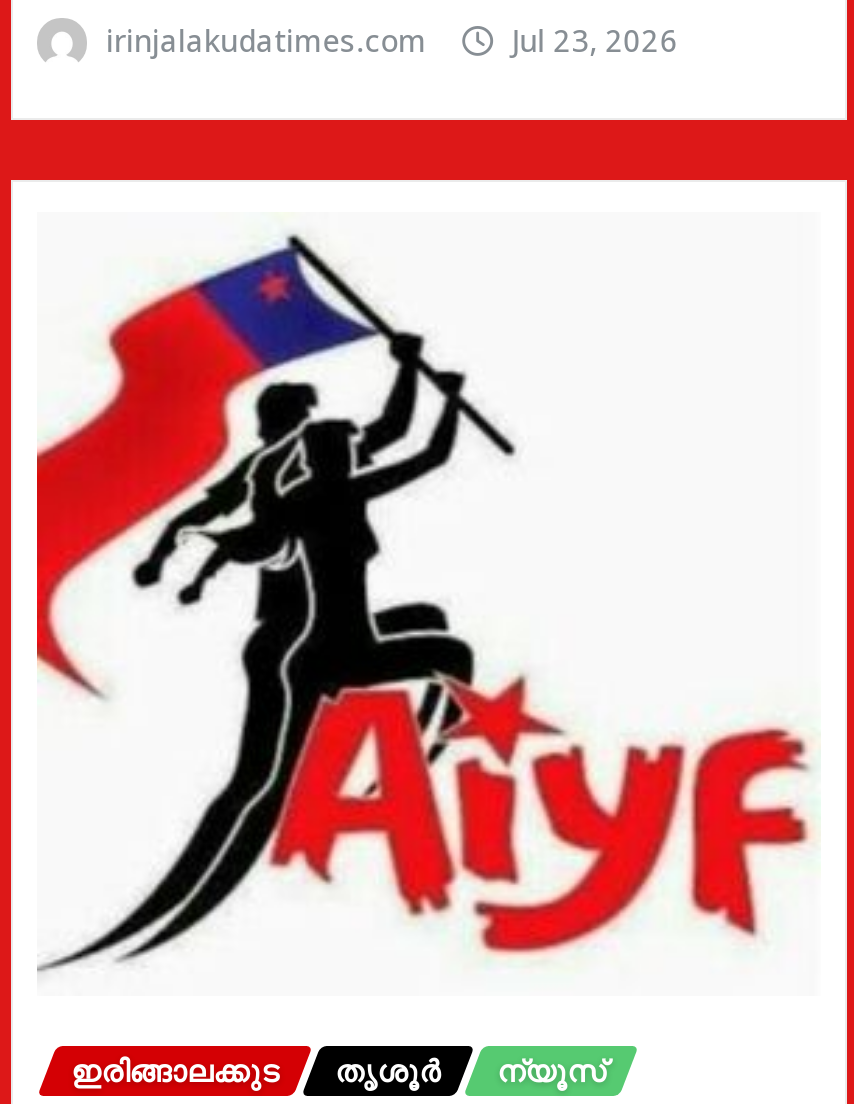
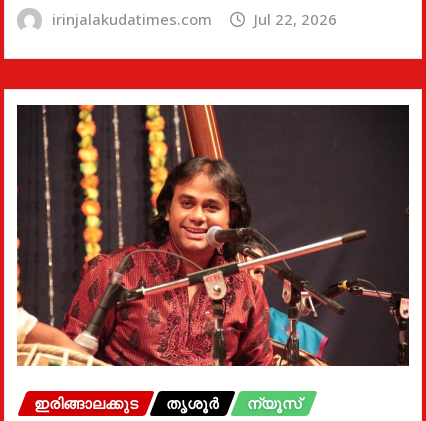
- Jul 23, 2026
+ Jul 22, 2026

- [image]
+ [image]
